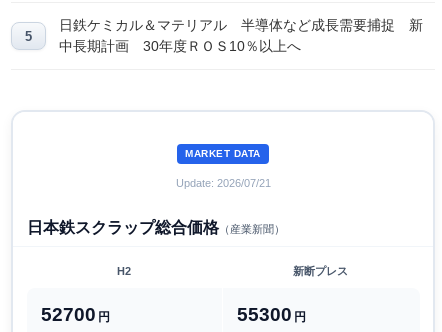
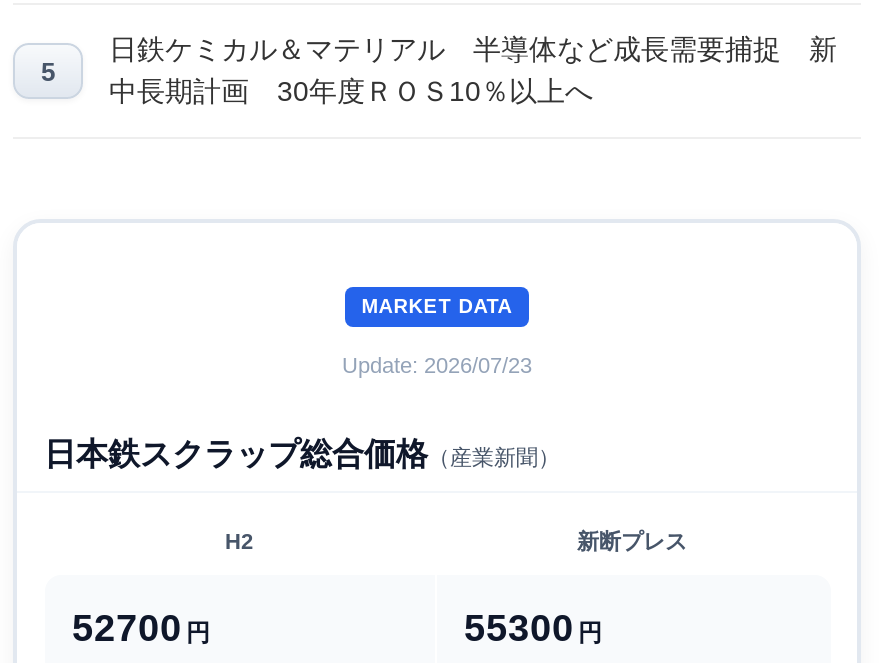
- Update: 2026/07/21
+ Update: 2026/07/23
